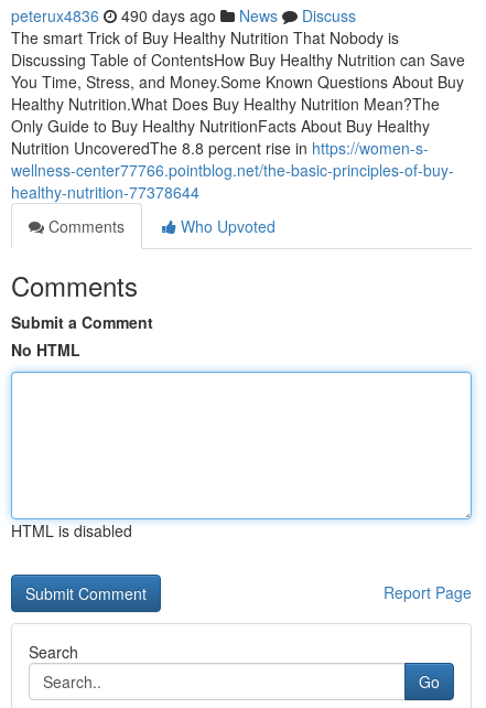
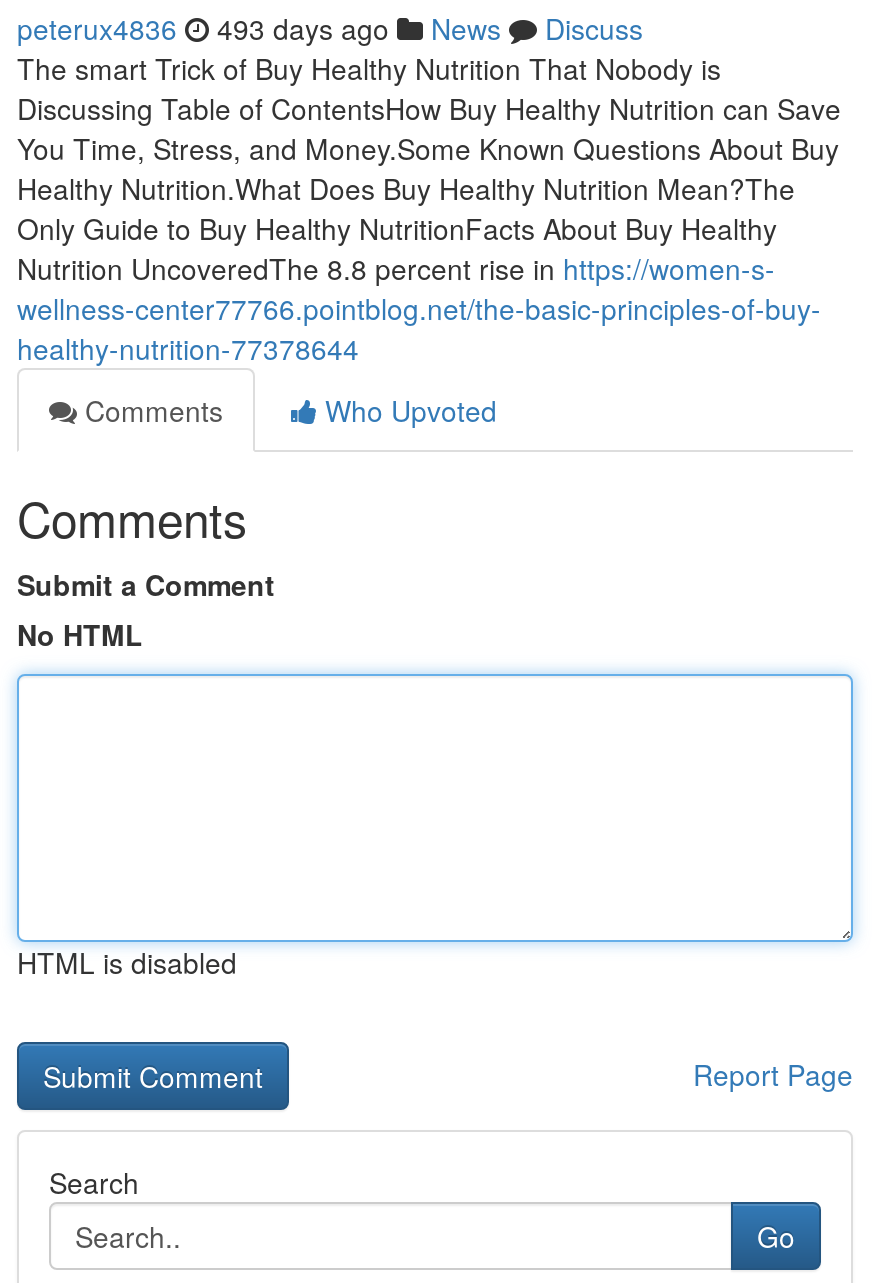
- peterux4836 490 days ago News Discuss
+ peterux4836 493 days ago News Discuss
